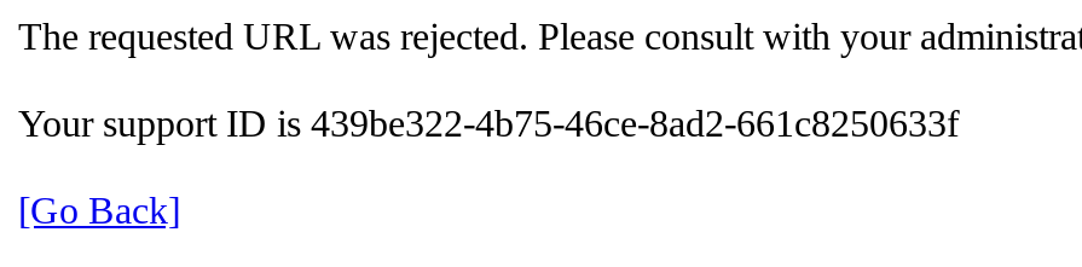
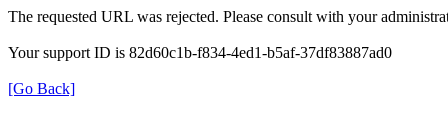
- Your support ID is 439be322-4b75-46ce-8ad2-661c8250633f
+ Your support ID is 82d60c1b-f834-4ed1-b5af-37df83887ad0
